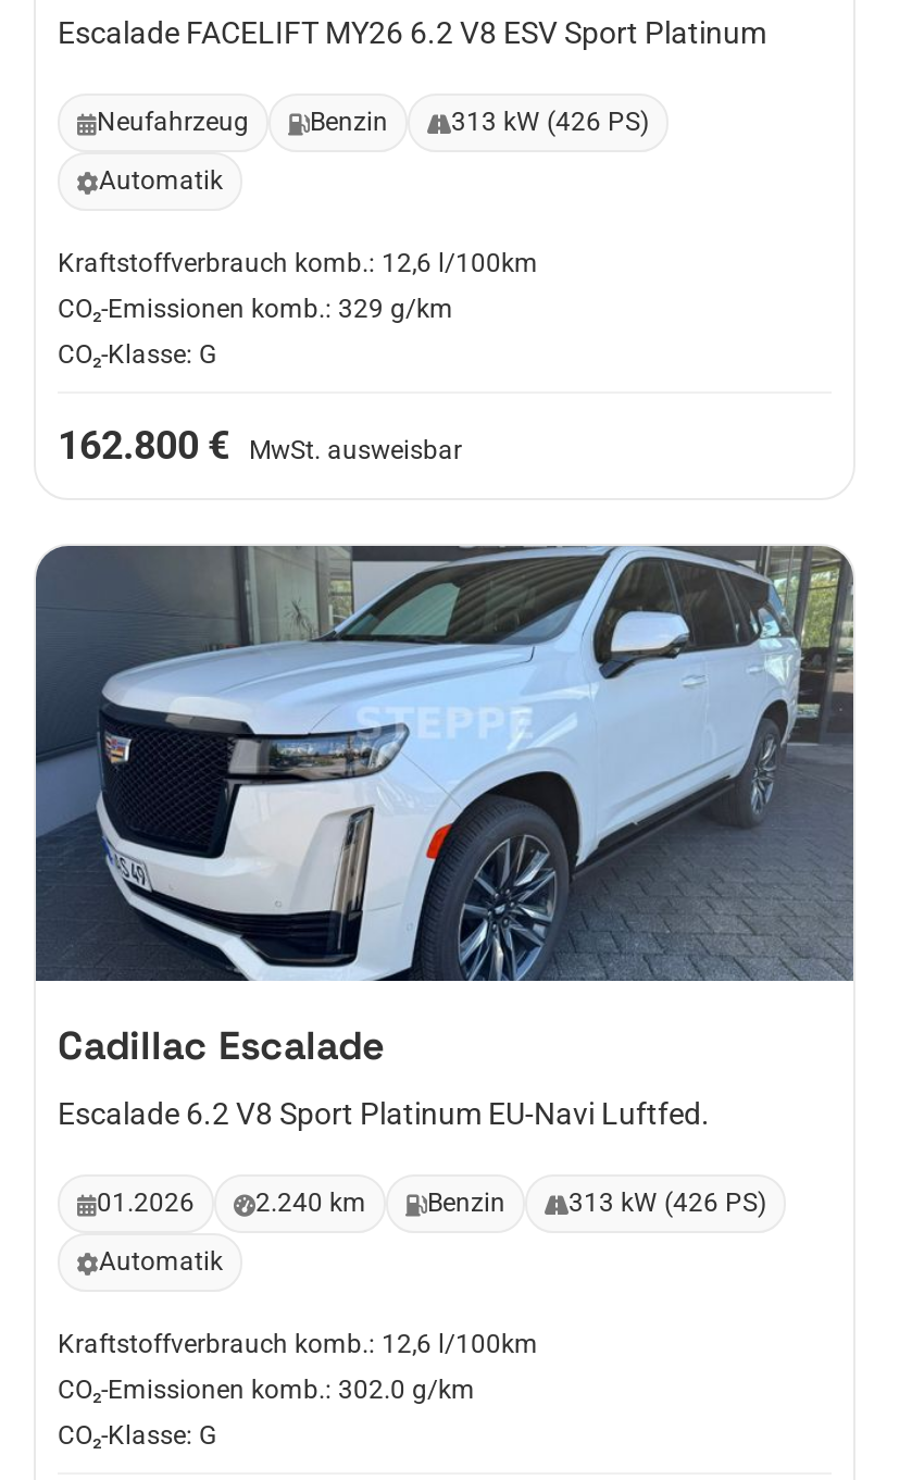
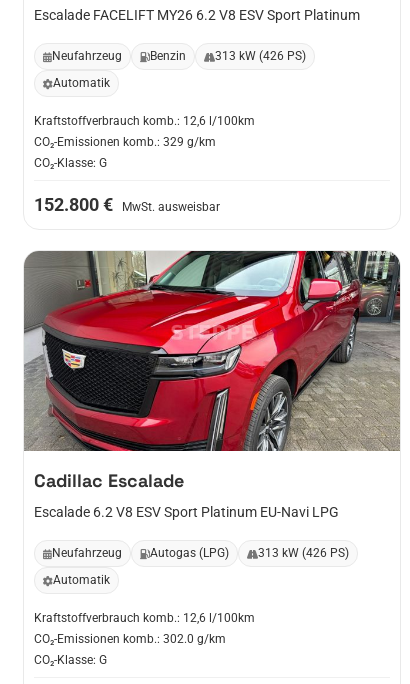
- 162.800 € MwSt. ausweisbar
+ 152.800 € MwSt. ausweisbar

- [image]
+ [image]

- Escalade 6.2 V8 Sport Platinum EU-Navi Luftfed.
+ Escalade 6.2 V8 ESV Sport Platinum EU-Navi LPG

- 01.2026
- 2.240 km
- Benzin
+ Neufahrzeug
+ Autogas (LPG)
